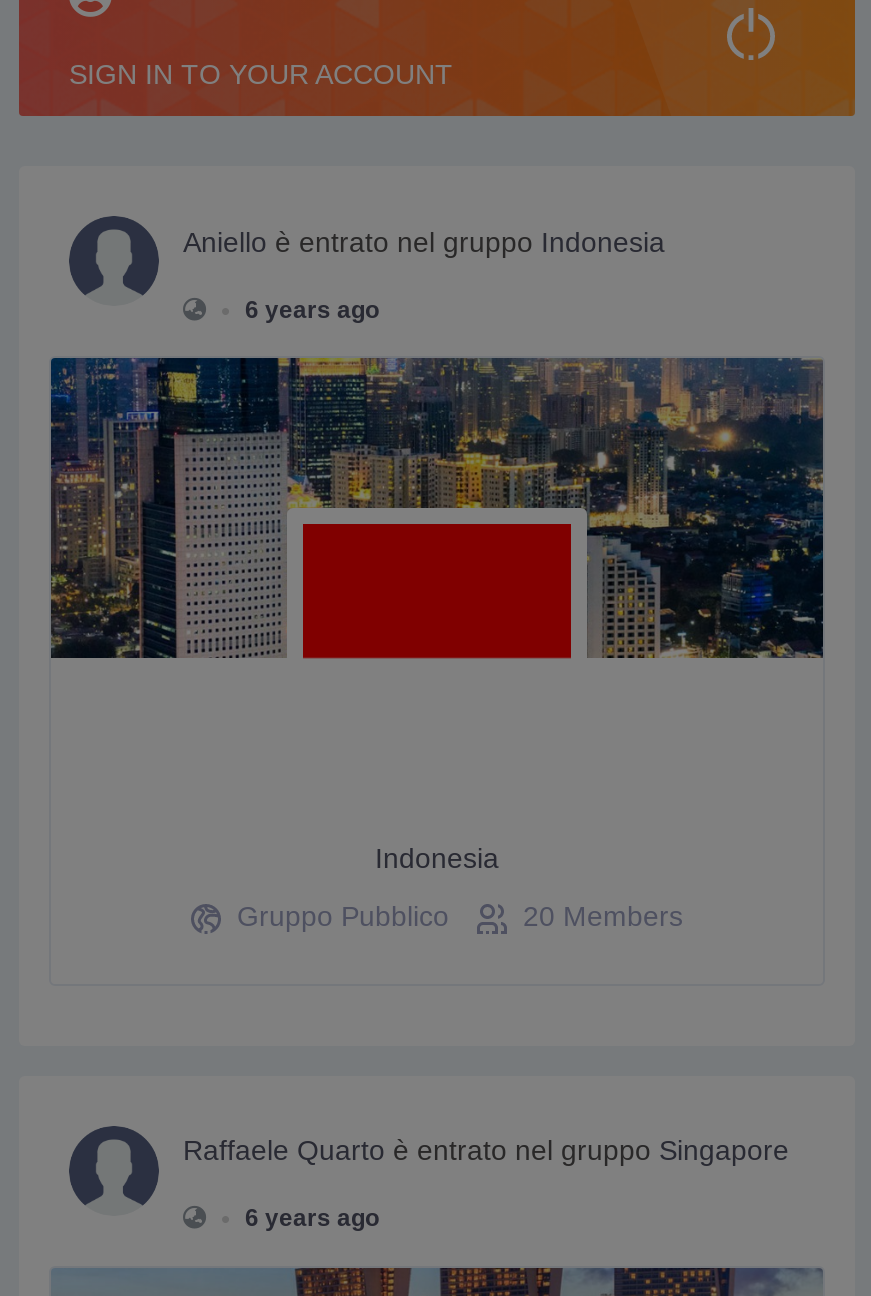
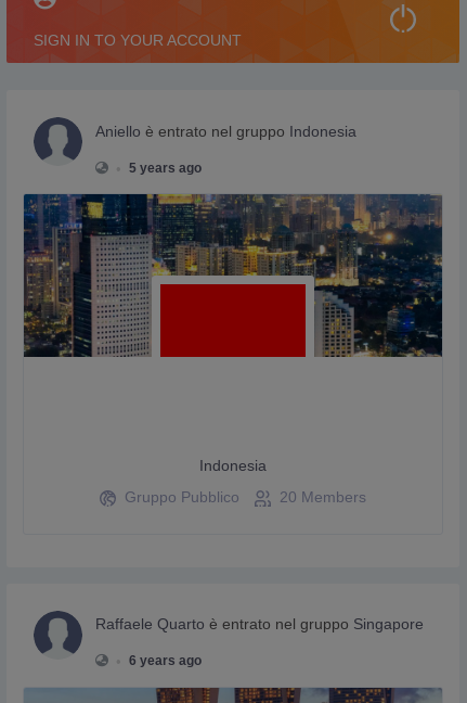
- • 6 years ago
+ • 5 years ago
